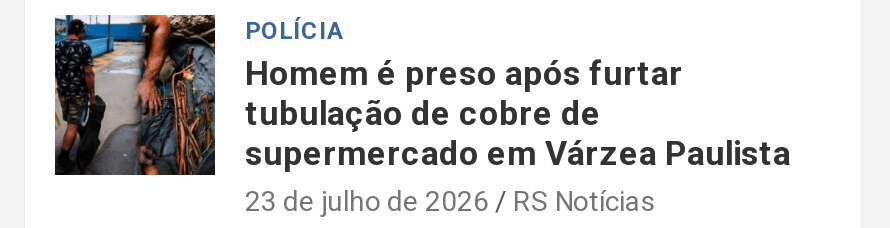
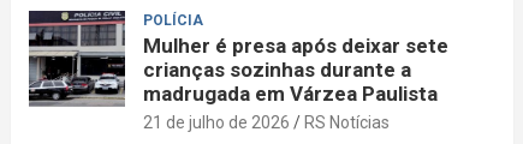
- [image]
- Homem é preso após furtar
- tubulação de cobre de
- supermercado em Várzea Paulista
- 23 de julho de 2026
+ [image]
+ Mulher é presa após deixar sete
+ crianças sozinhas durante a
+ madrugada em Várzea Paulista
+ 21 de julho de 2026
